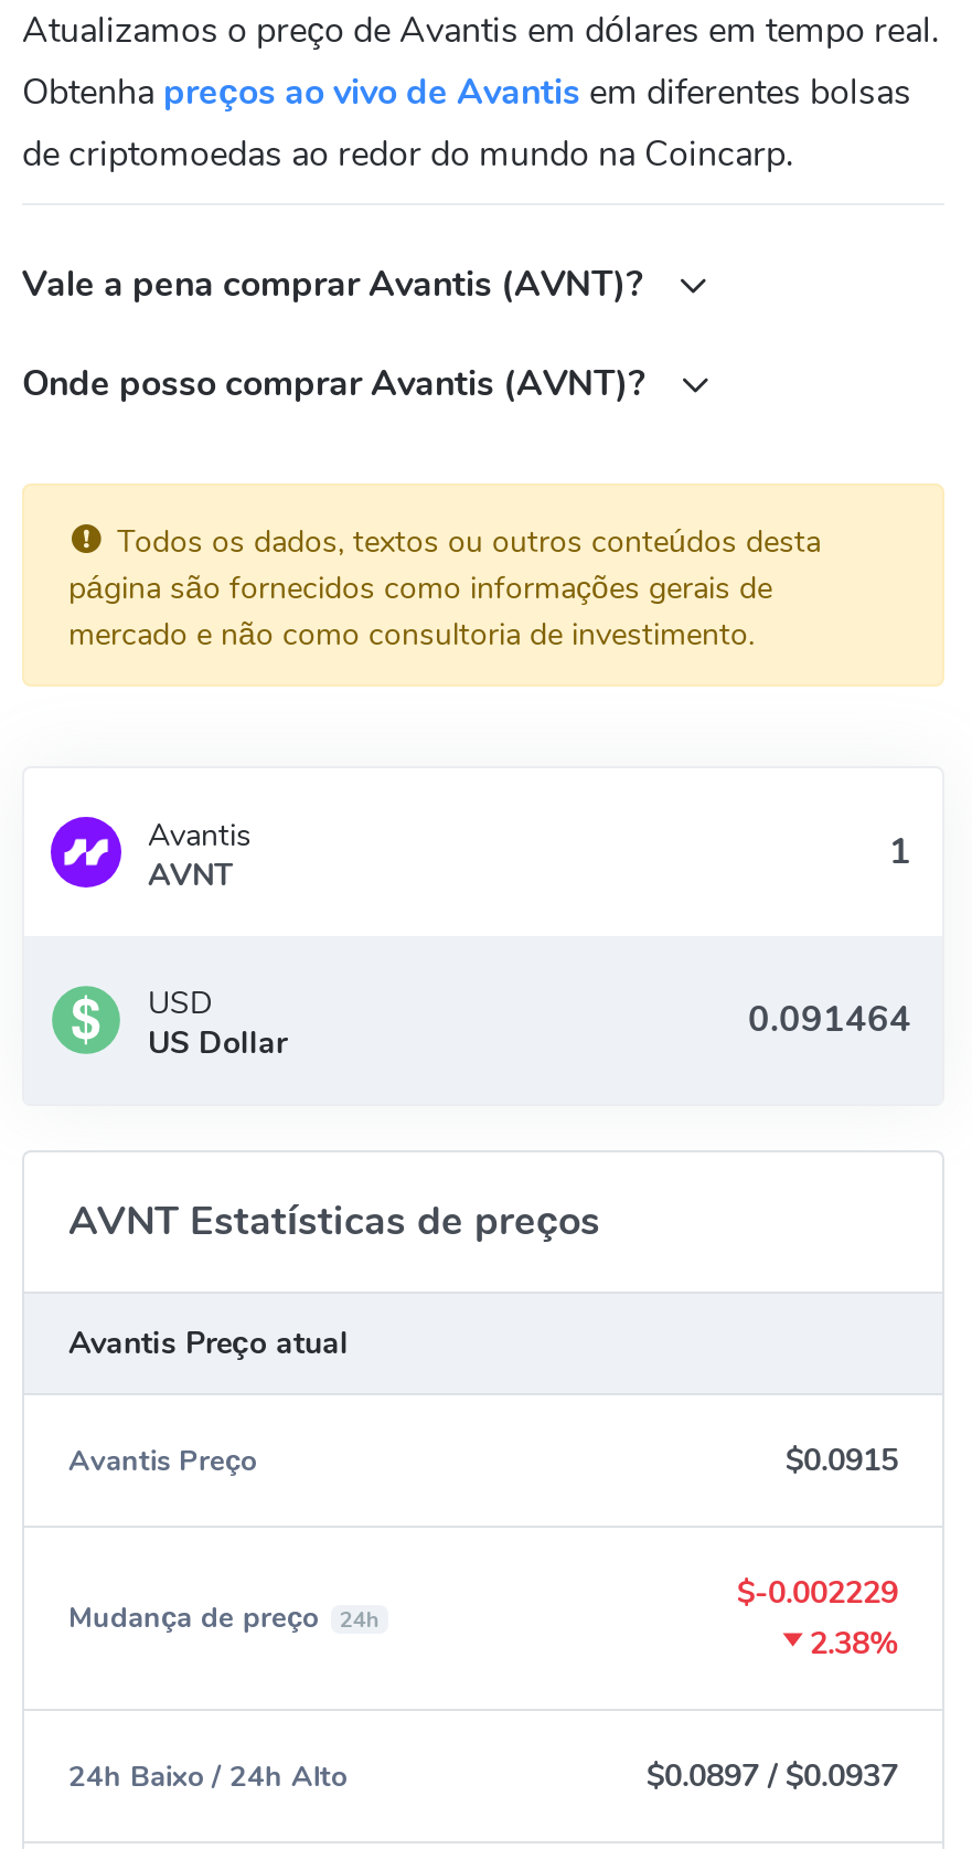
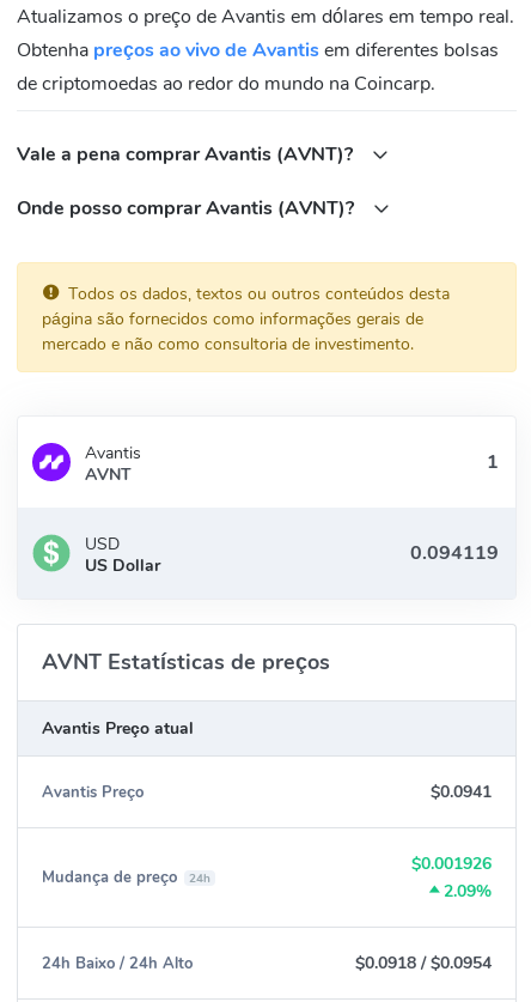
- $0.0915
+ $0.0941

- $-0.002229
+ $0.001926

- 2.38%
+ 2.09%

- $0.0897 / $0.0937
+ $0.0918 / $0.0954
